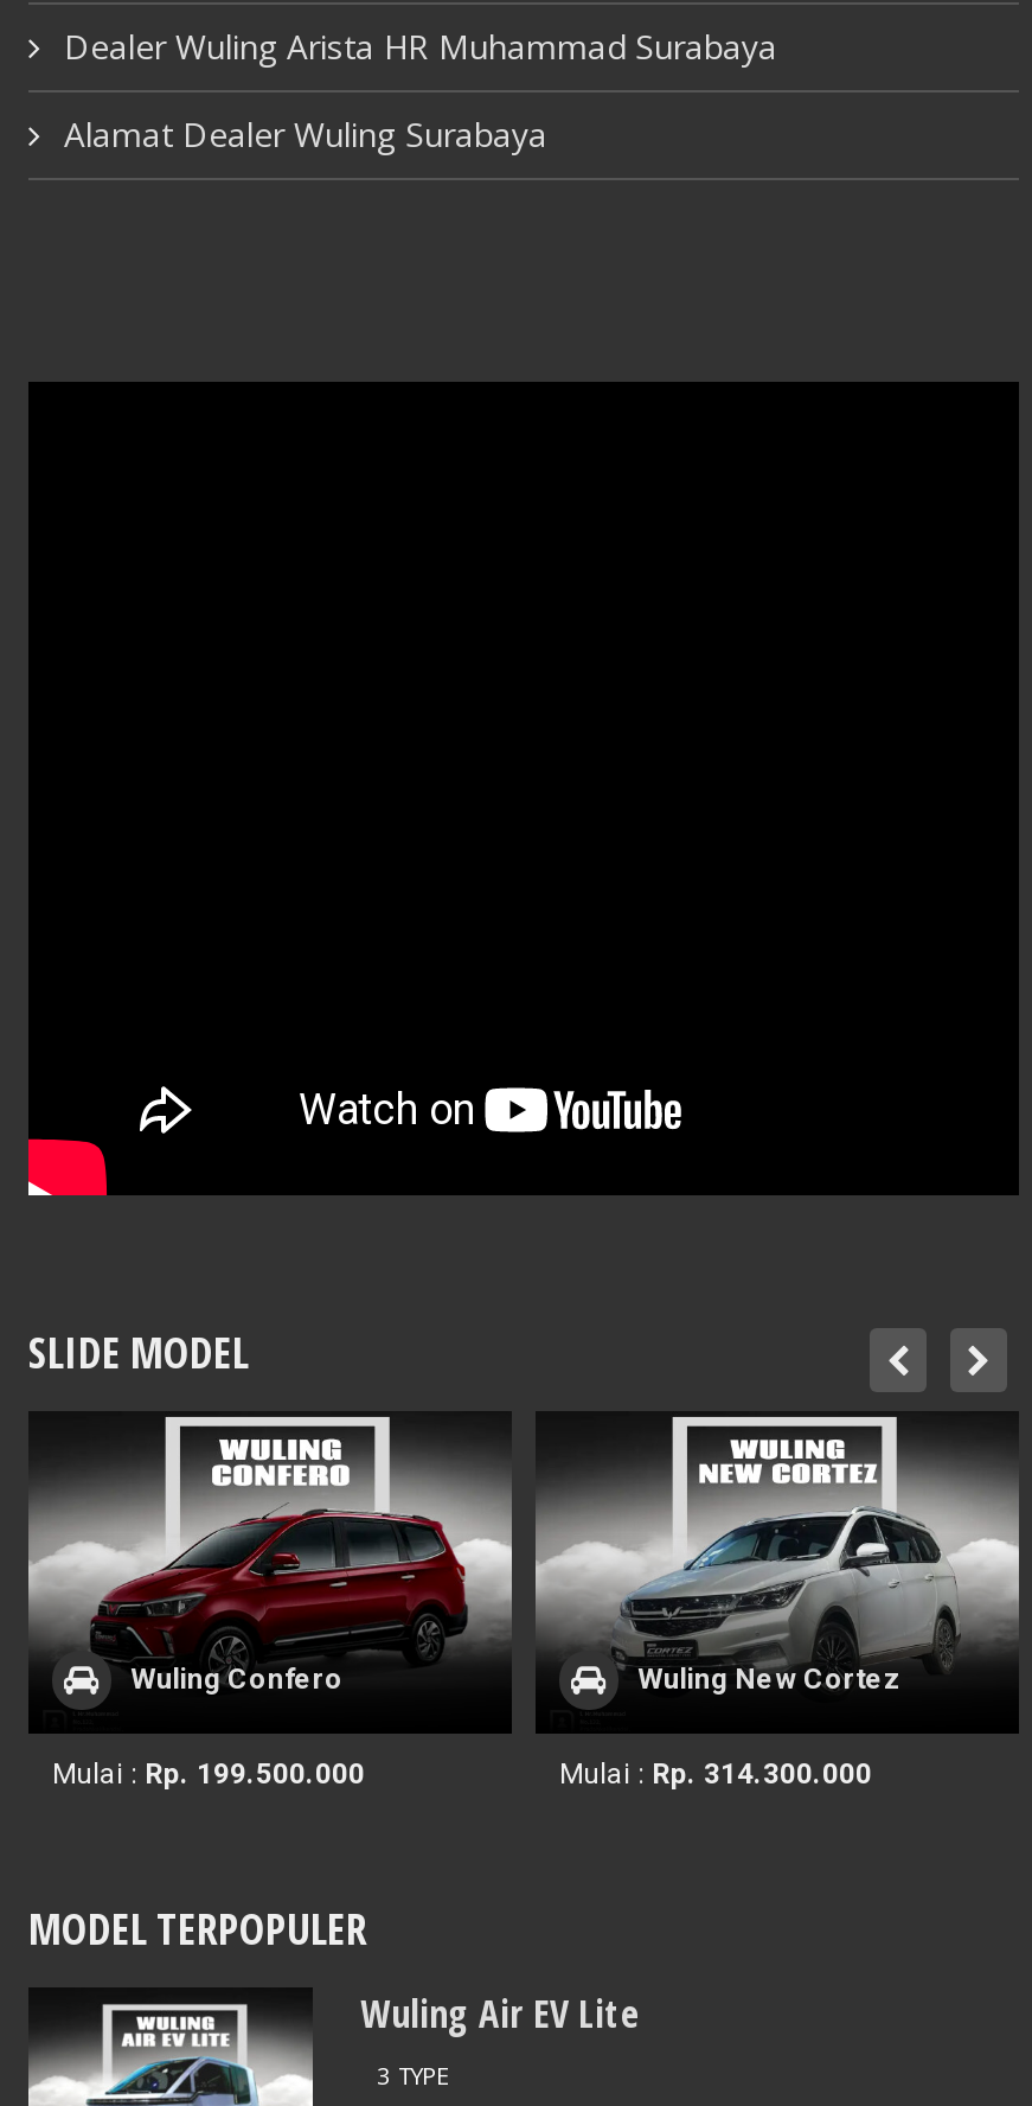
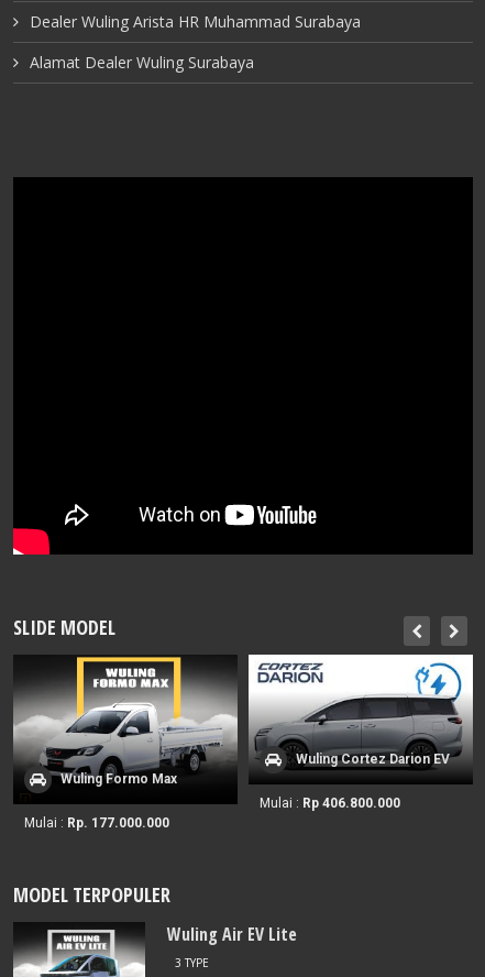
- [image]
- Wuling Confero
+ [image]
+ Wuling Formo Max

- [image]
- Wuling New Cortez
+ [image]
+ Wuling Cortez Darion EV

- Mulai : Rp. 199.500.000
+ Mulai : Rp. 177.000.000

- Mulai : Rp. 314.300.000
+ Mulai : Rp 406.800.000
